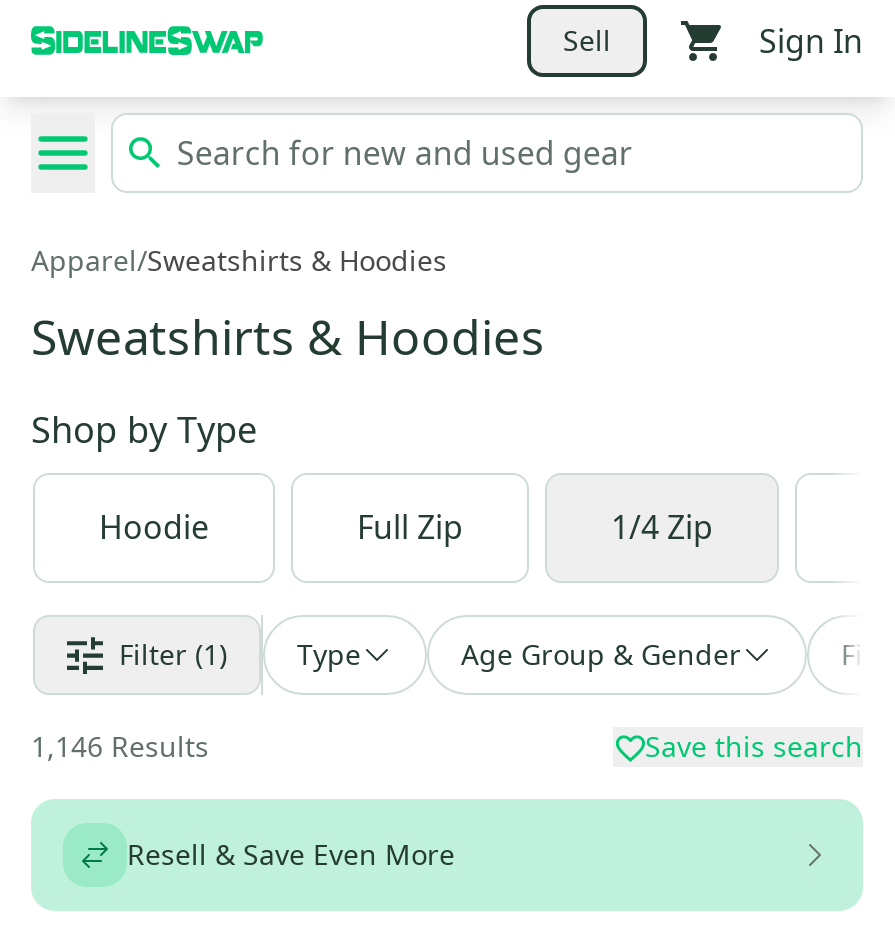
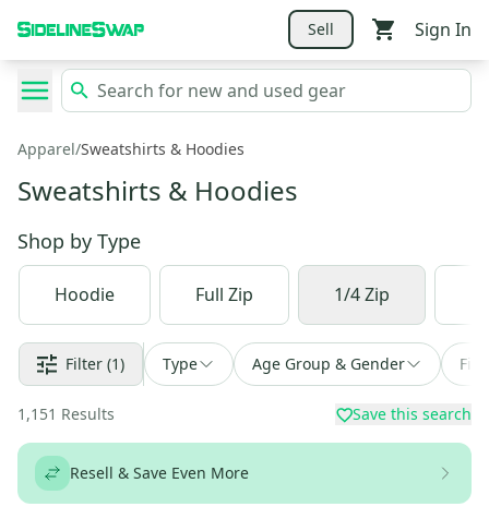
- 1,146 Results
+ 1,151 Results
